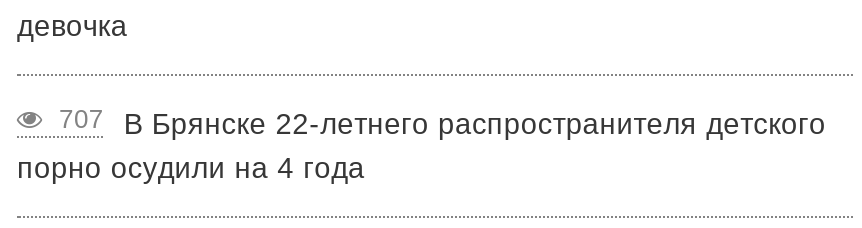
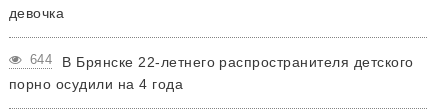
- 707 В Брянске 22-летнего распространителя детского
+ 644 В Брянске 22-летнего распространителя детского
